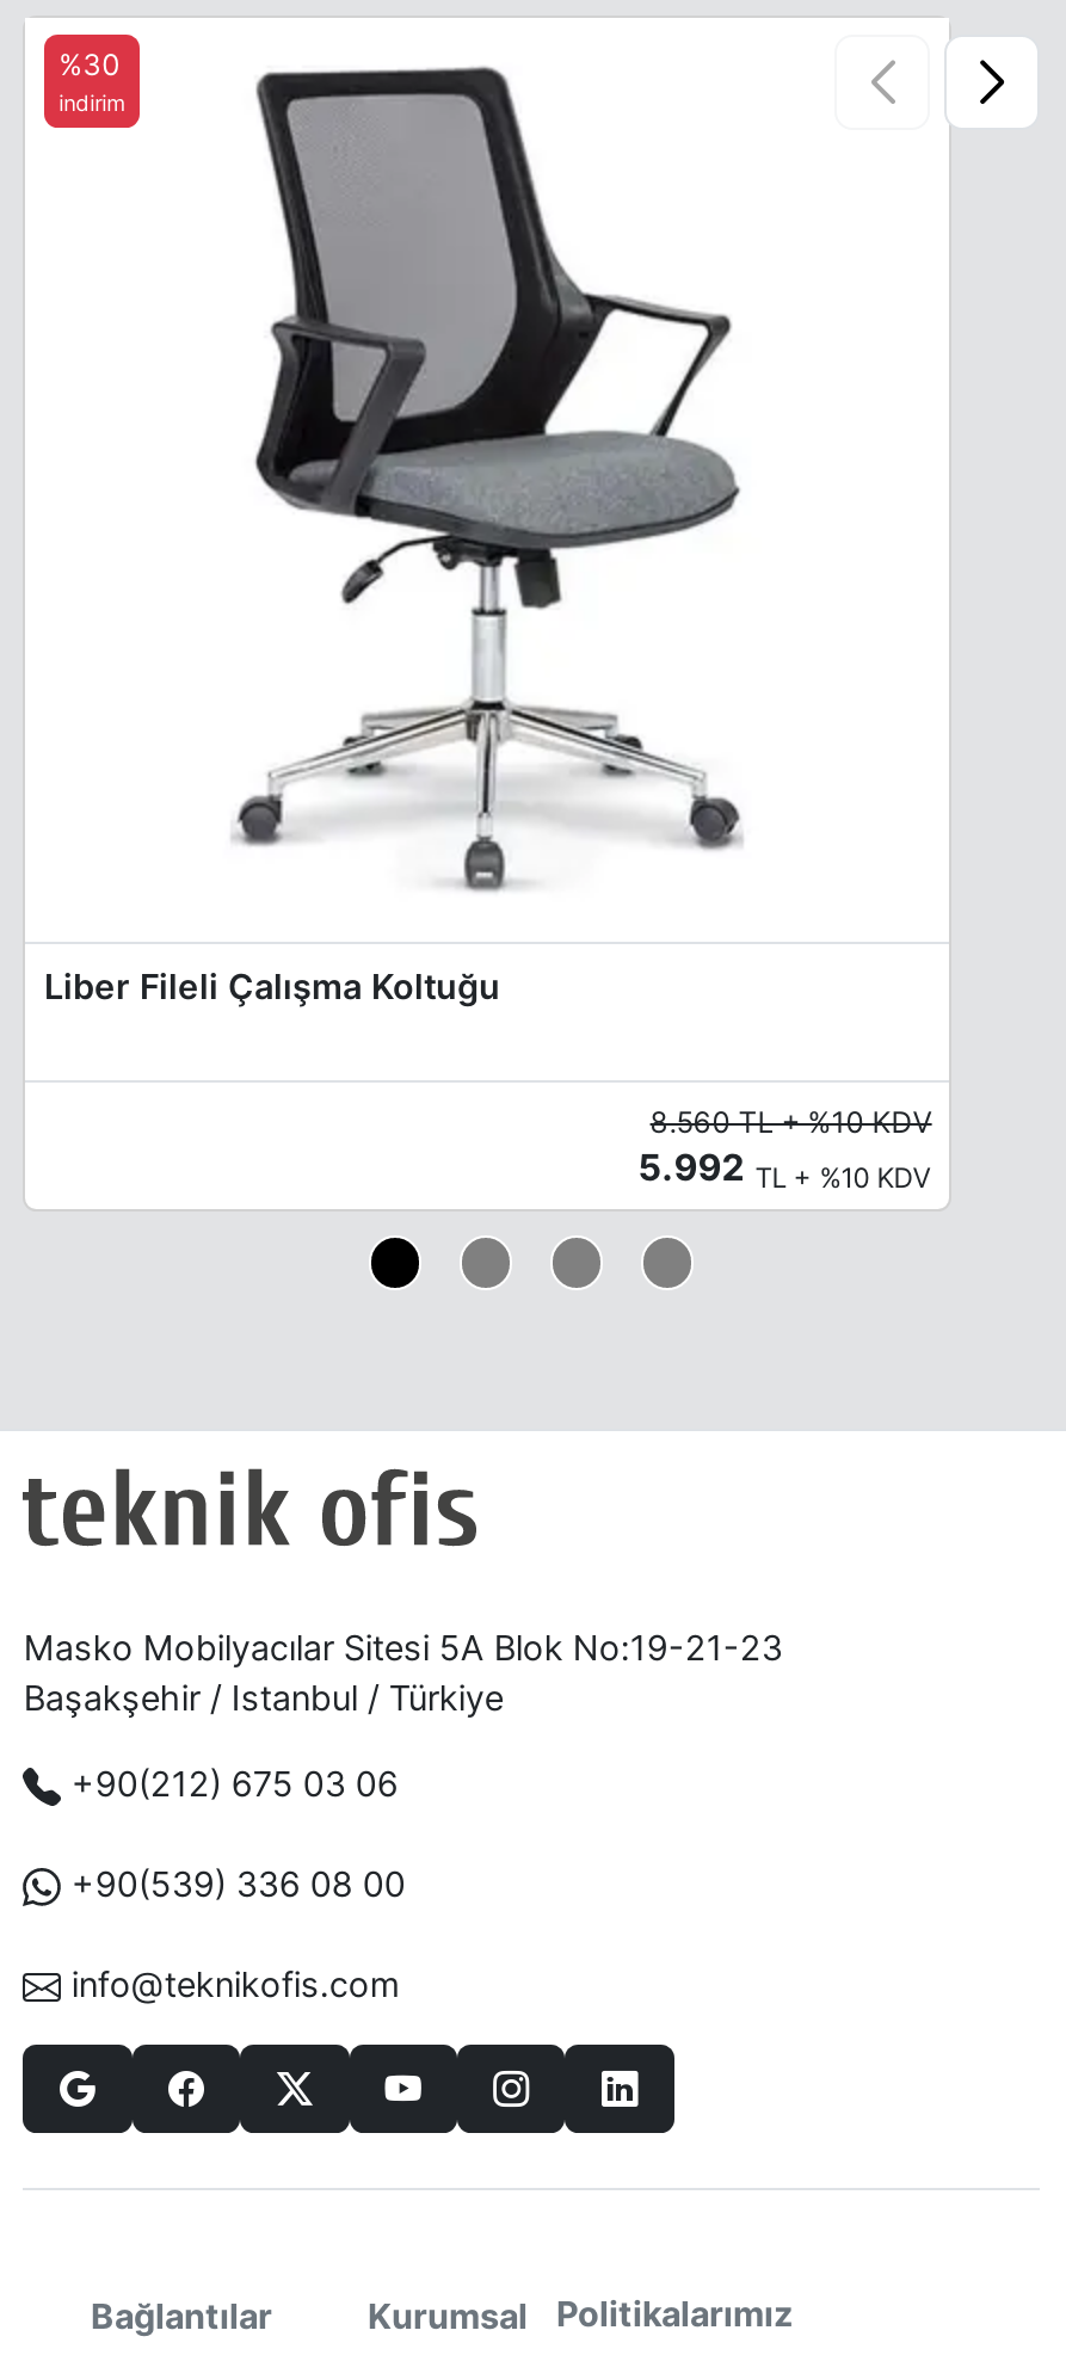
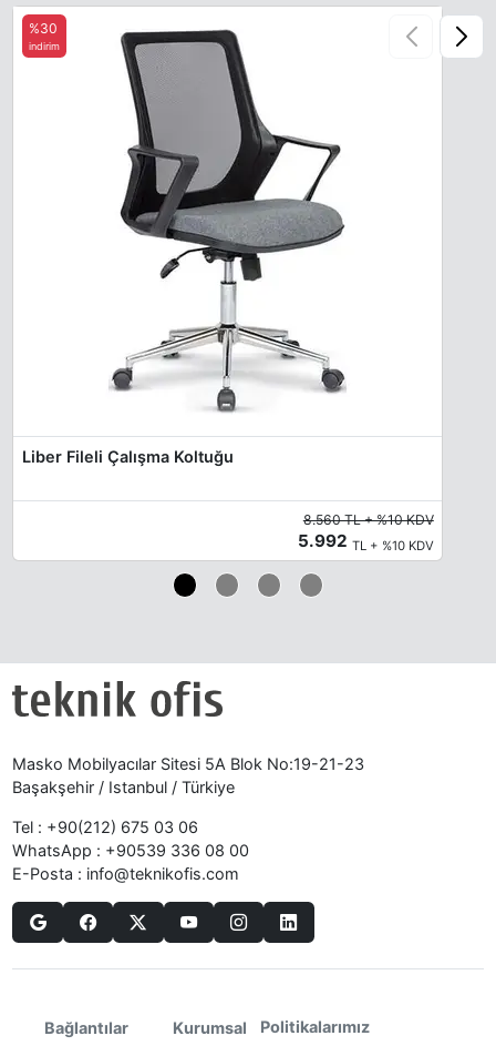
- +90(212) 675 03 06
- +90(539) 336 08 00
- info@teknikofis.com
+ Tel : +90(212) 675 03 06
+ WhatsApp : +90539 336 08 00
+ E-Posta : info@teknikofis.com
